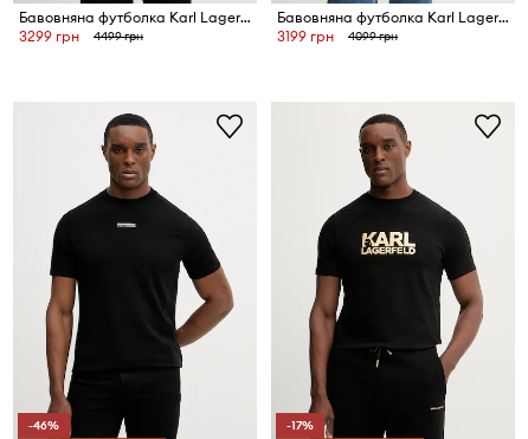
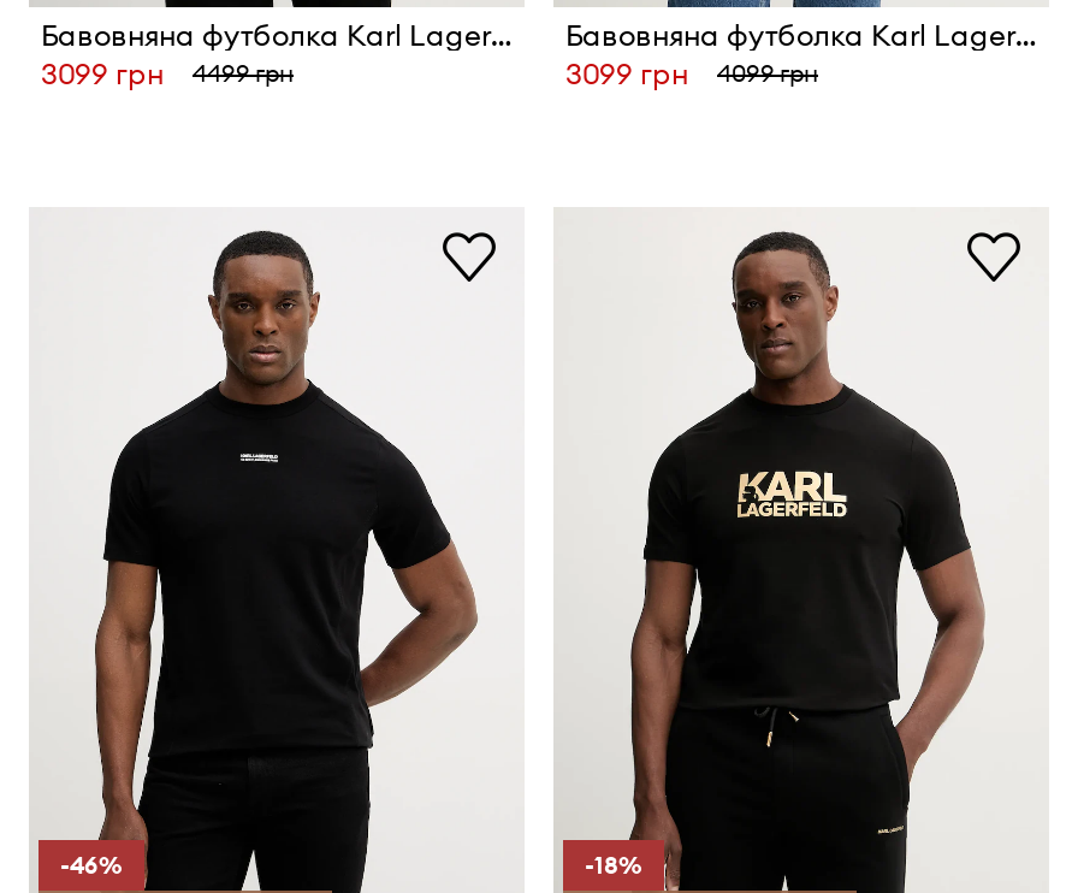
- 3299 грн 4499 грн
+ 3099 грн 4499 грн

- 3199 грн
+ 3099 грн

- -17%
+ -18%
